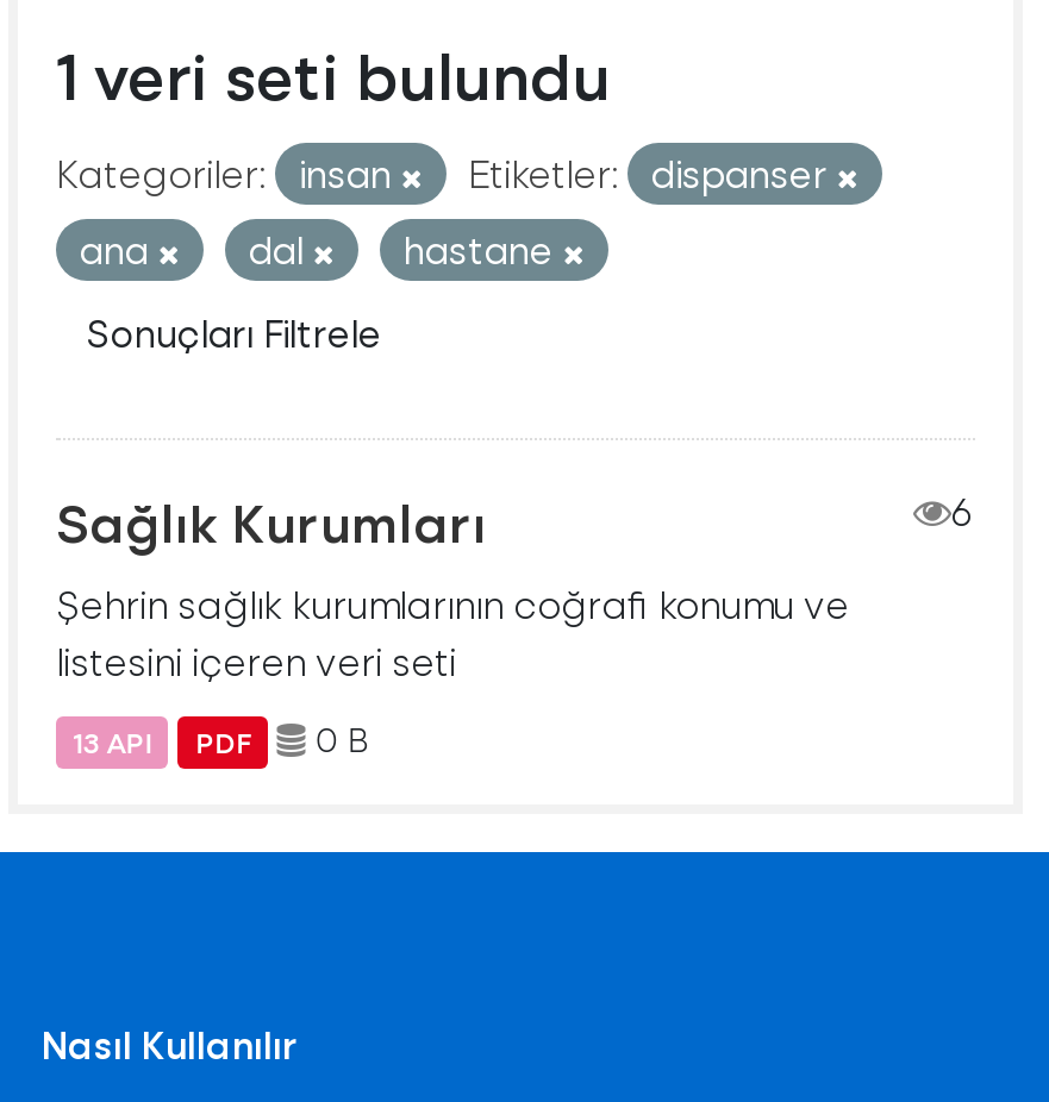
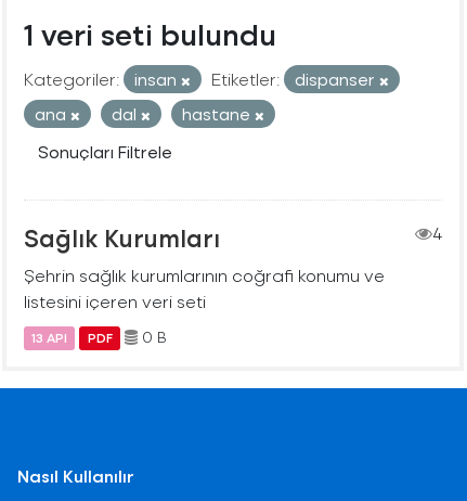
- 6
+ 4
